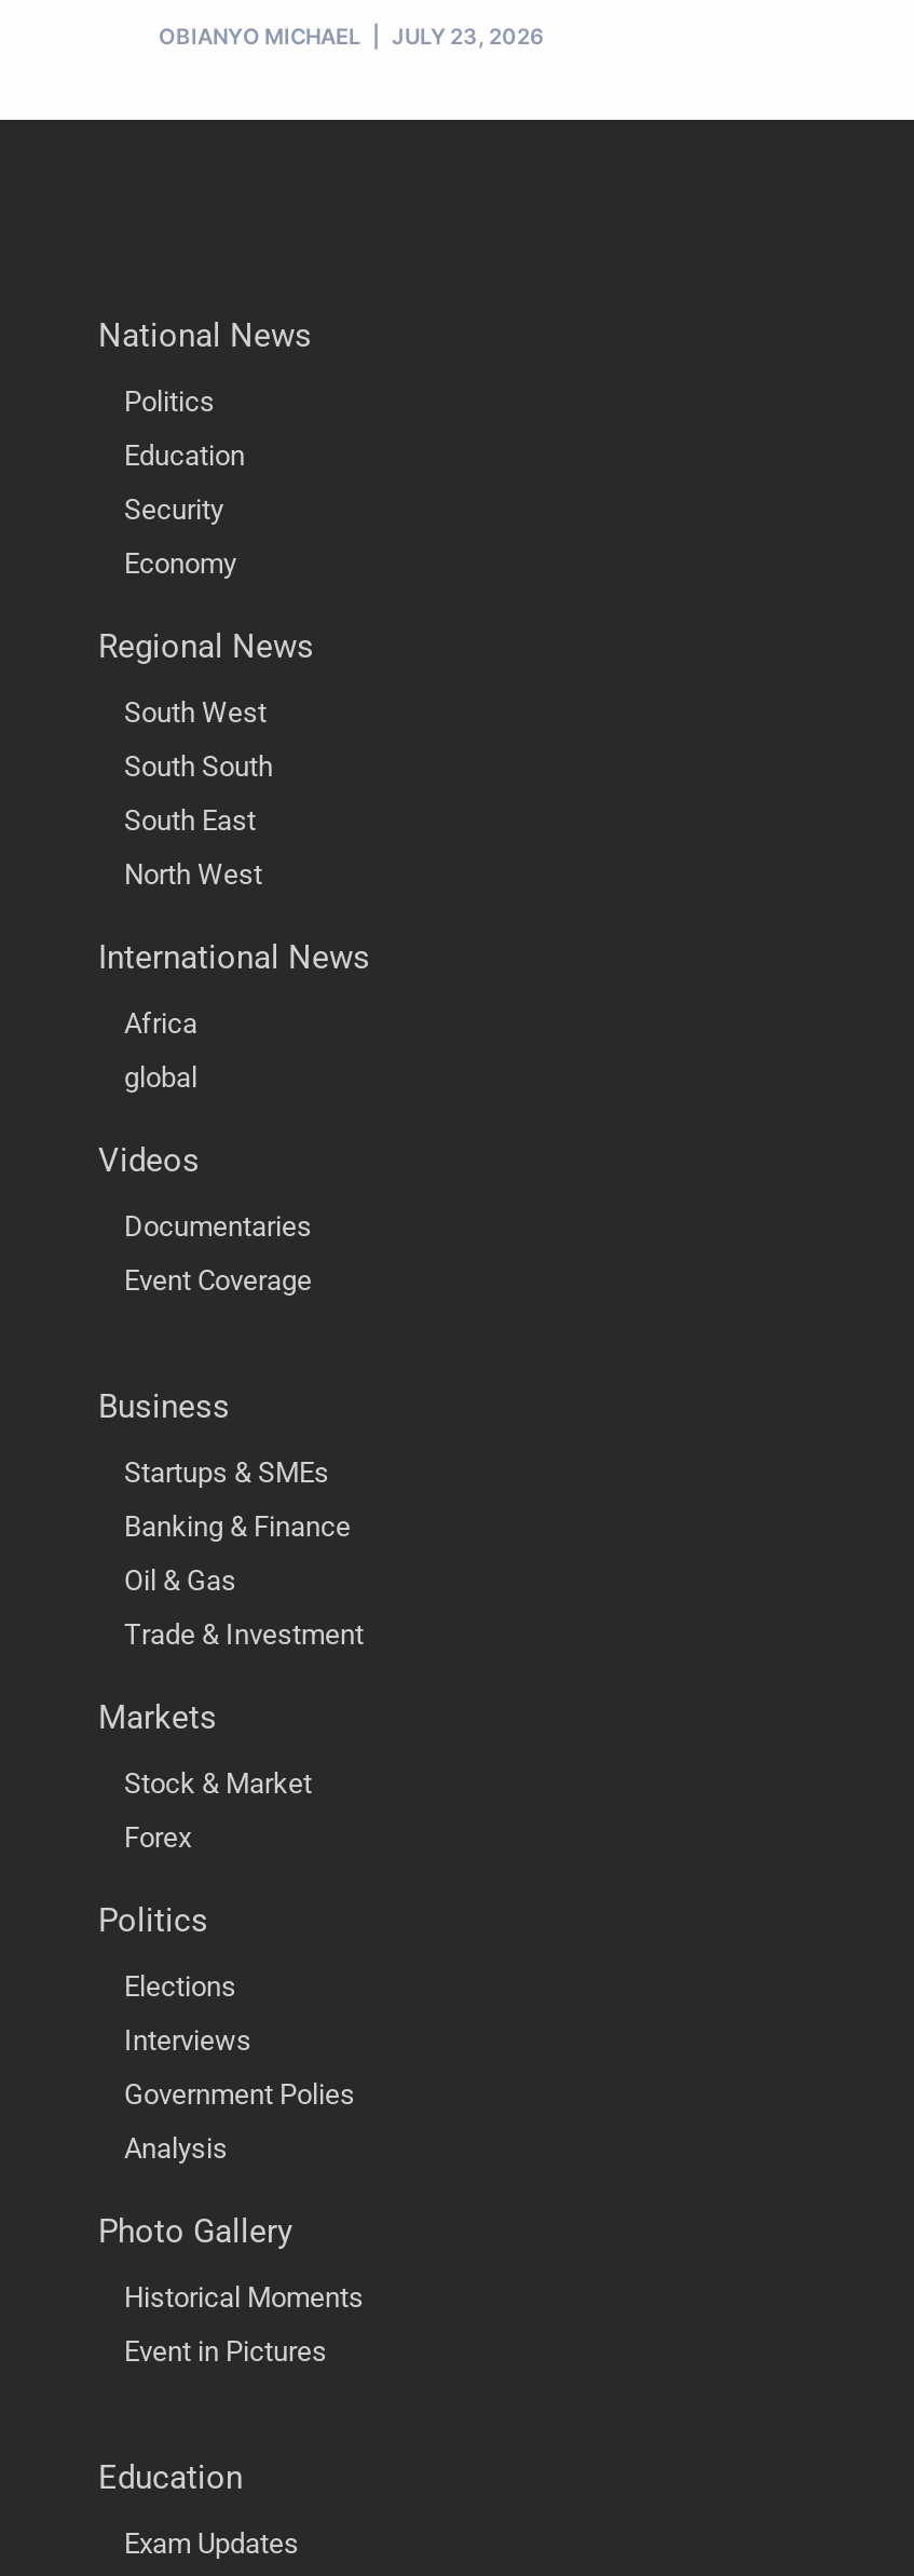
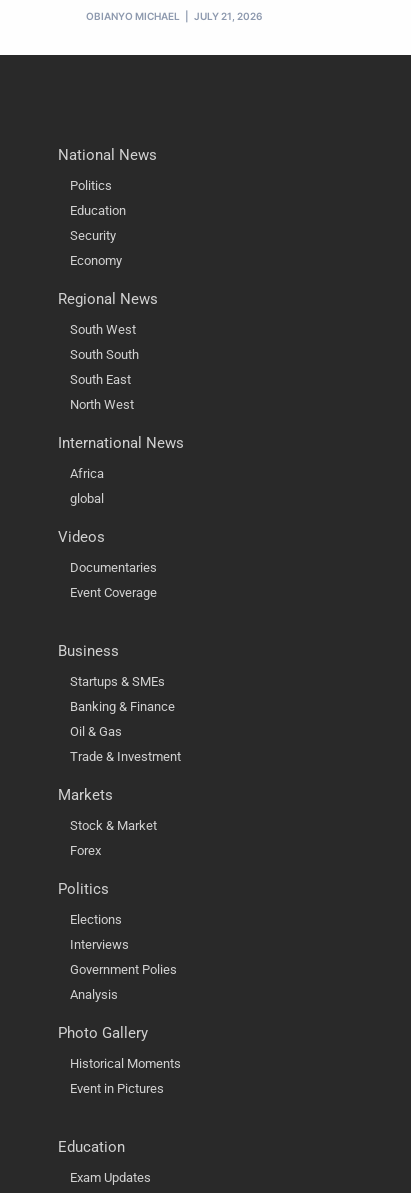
- OBIANYO MICHAEL JULY 23, 2026
+ OBIANYO MICHAEL JULY 21, 2026
